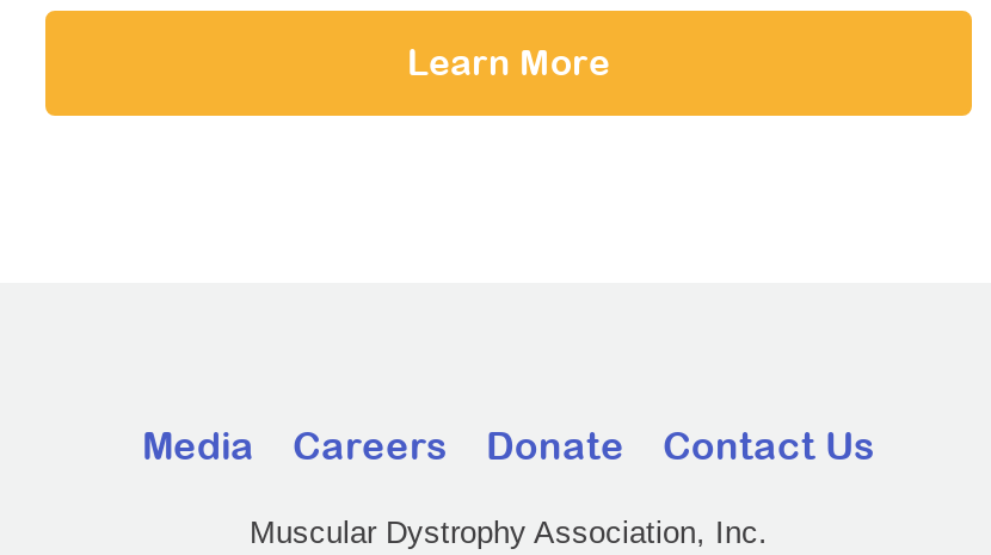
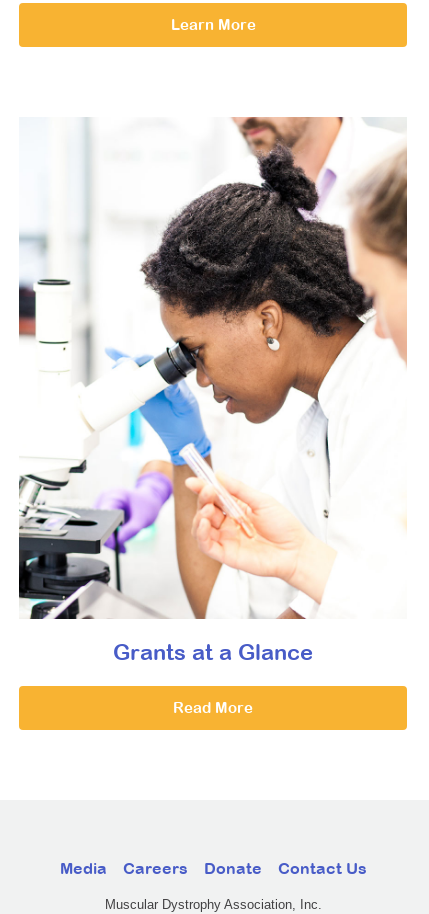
+ [image]
+ Grants at a Glance
+ Read More
